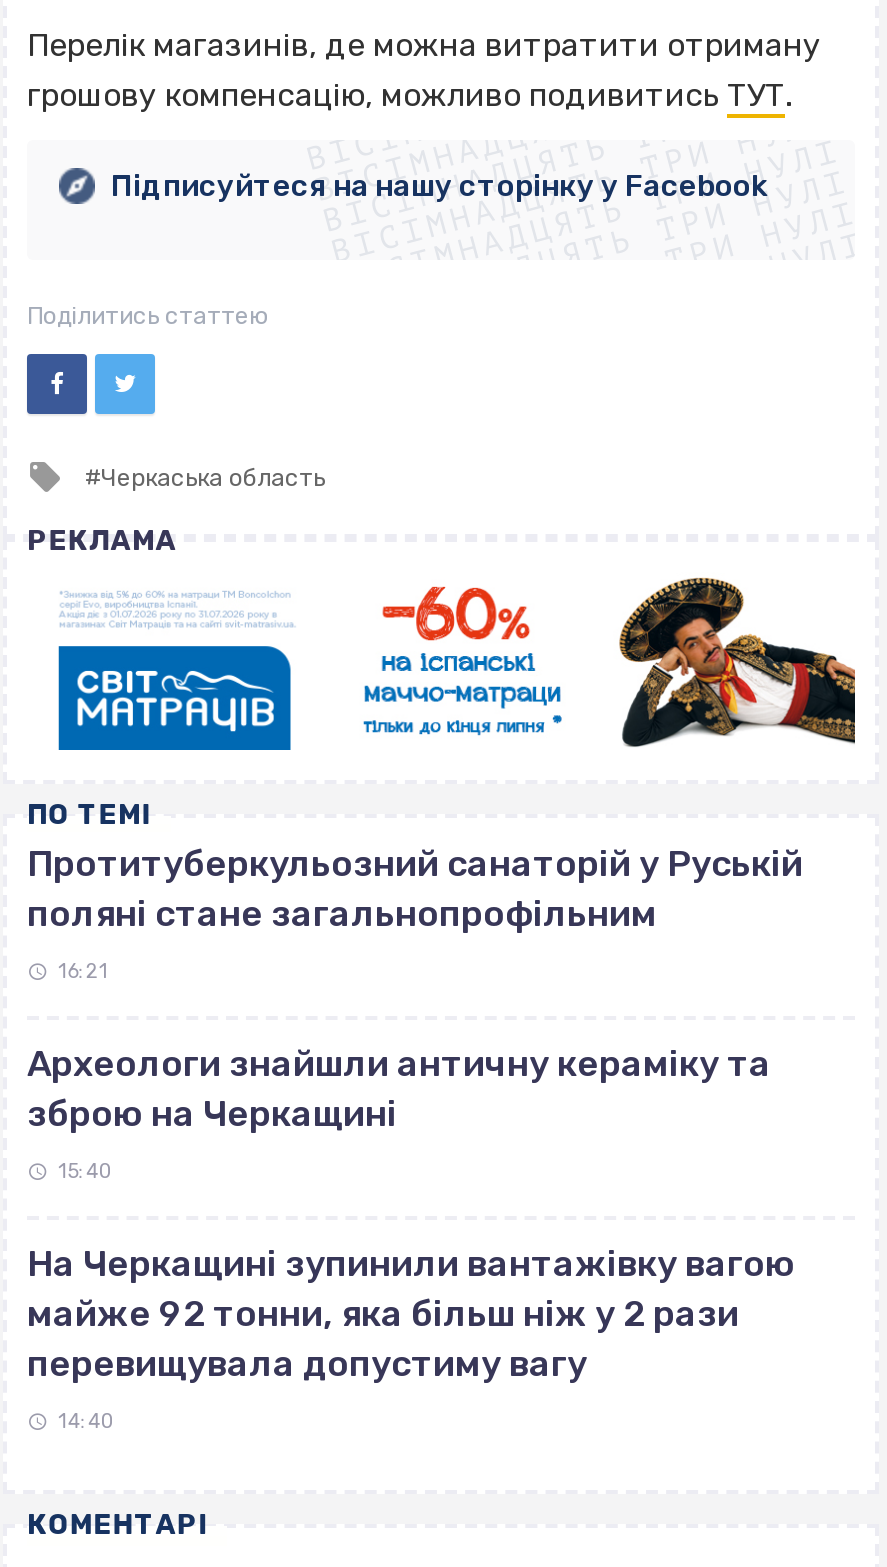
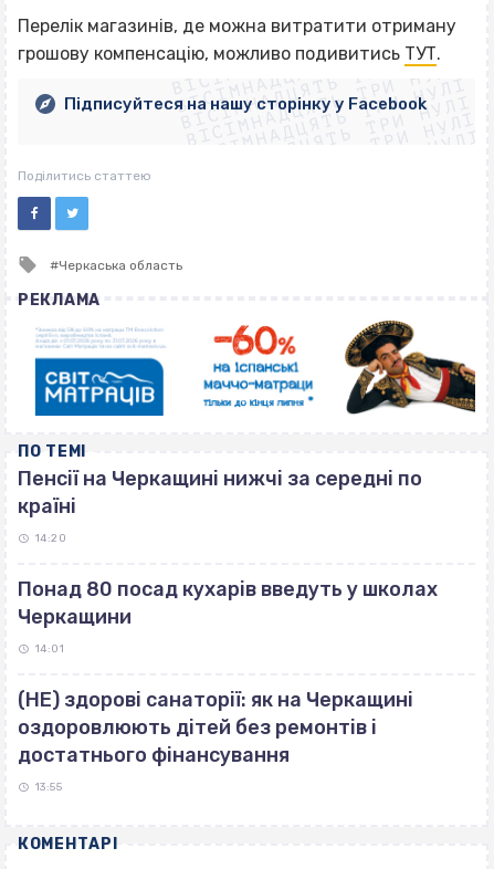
- Протитуберкульозний санаторій у Руській
- поляні стане загальнопрофільним
+ Пенсії на Черкащині нижчі за середні по
+ країні

- 16:21
+ 14:20

- Археологи знайшли античну кераміку та
- зброю на Черкащині
+ Понад 80 посад кухарів введуть у школах
+ Черкащини

- 15:40
+ 14:01

- На Черкащині зупинили вантажівку вагою
- майже 92 тонни, яка більш ніж у 2 рази
- перевищувала допустиму вагу
+ (НЕ) здорові санаторії: як на Черкащині
+ оздоровлюють дітей без ремонтів і
+ достатнього фінансування

- 14:40
+ 13:55
